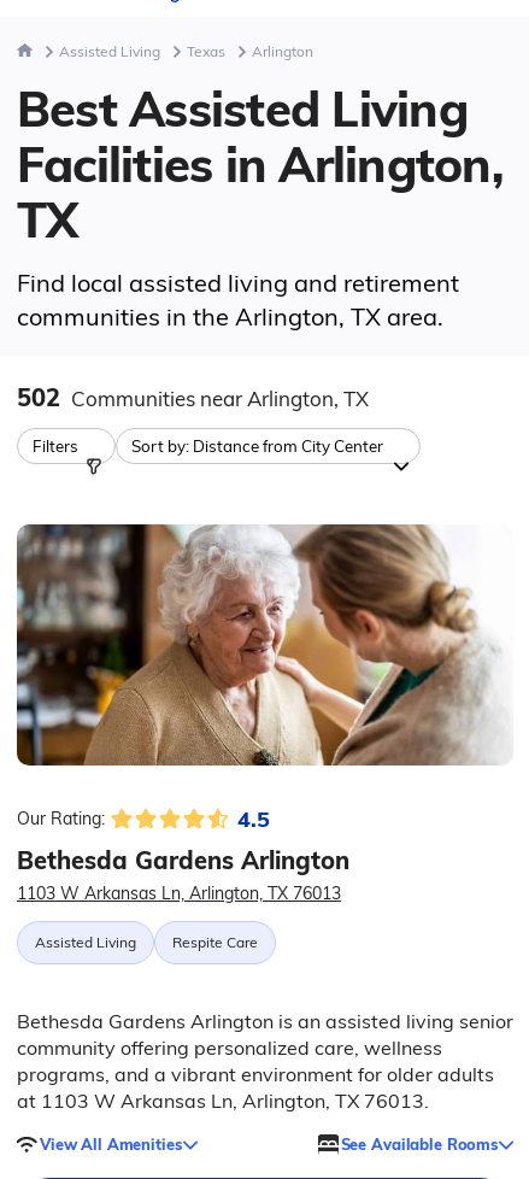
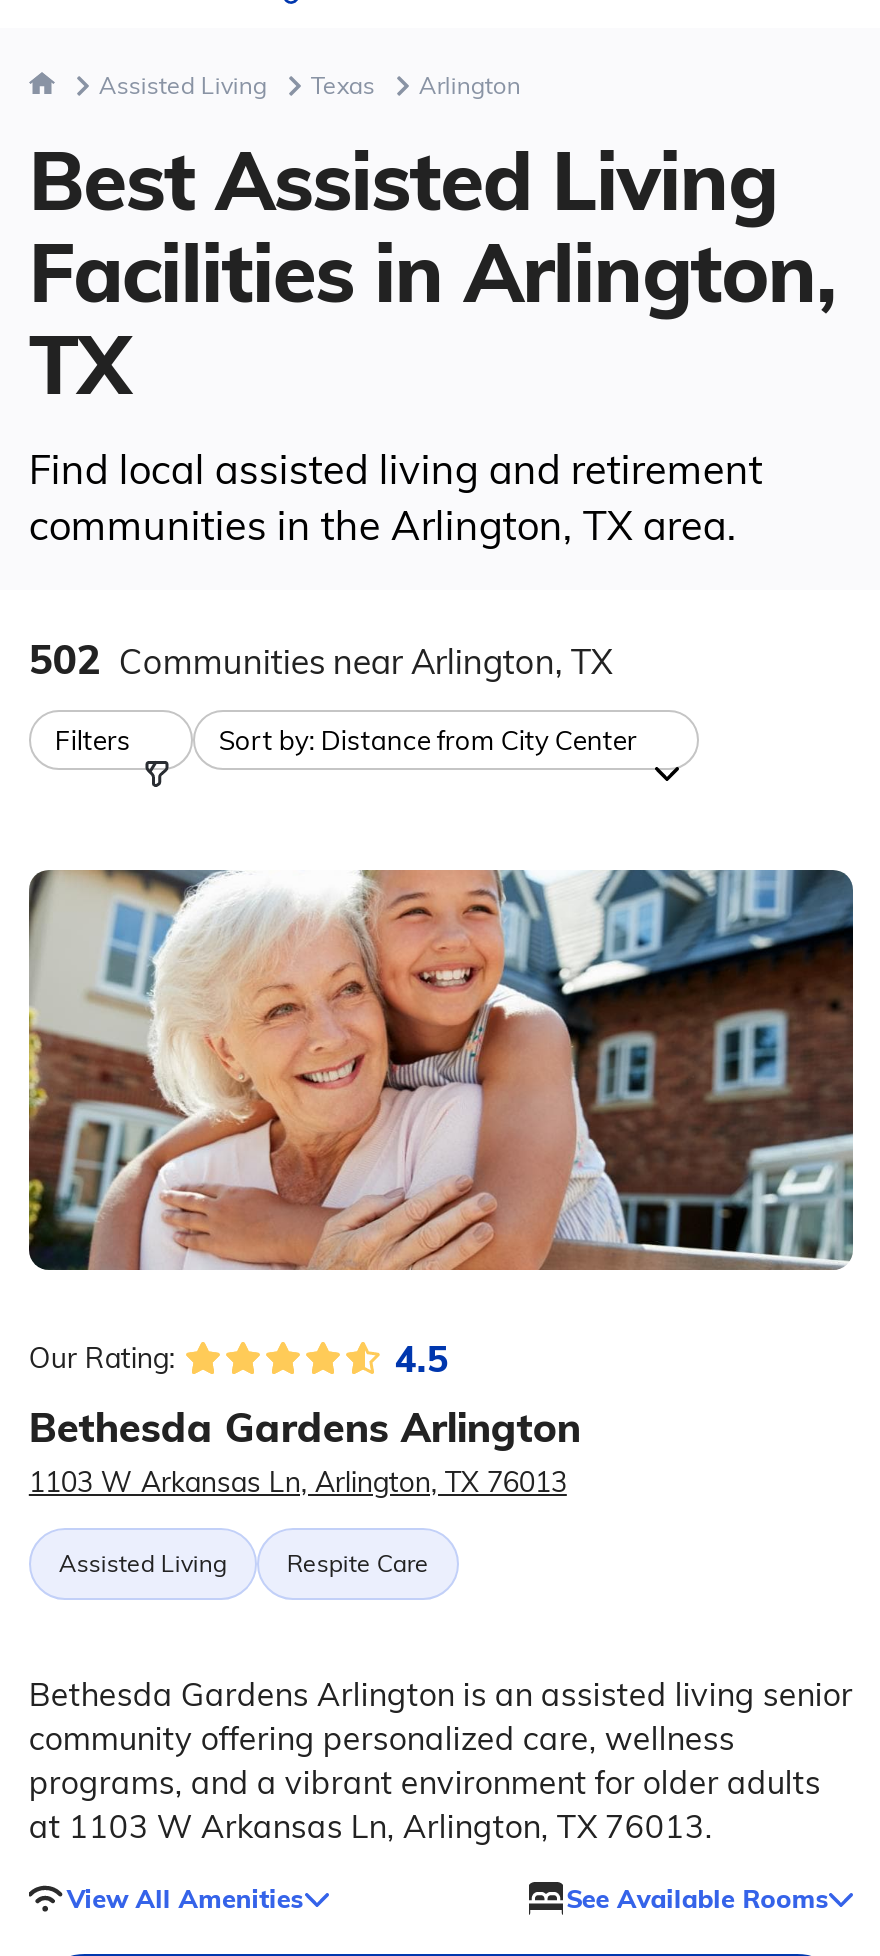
- [image]
+ [image]
